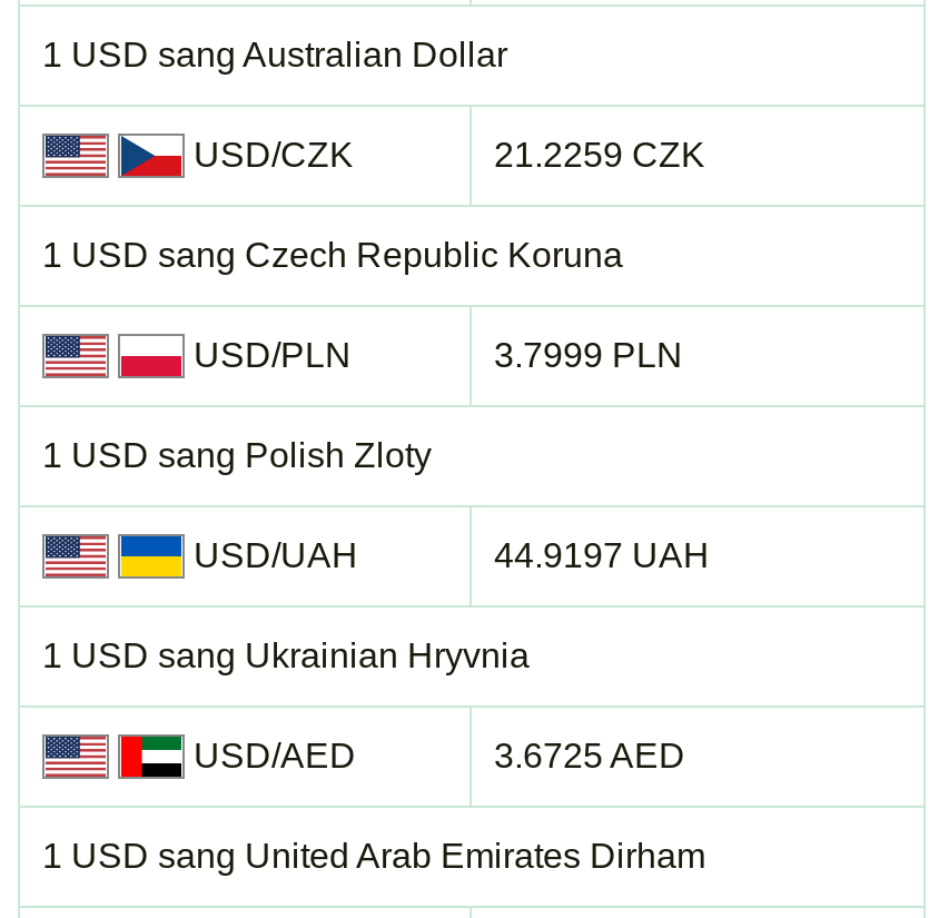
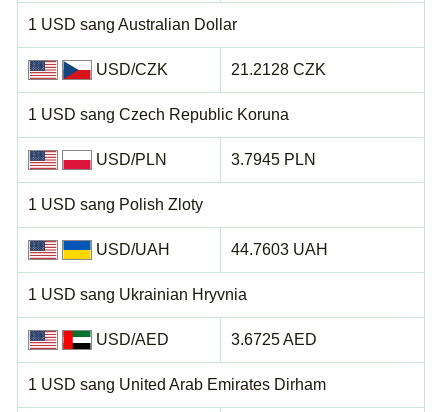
- 21.2259 CZK
+ 21.2128 CZK

- 3.7999 PLN
+ 3.7945 PLN

- 44.9197 UAH
+ 44.7603 UAH
